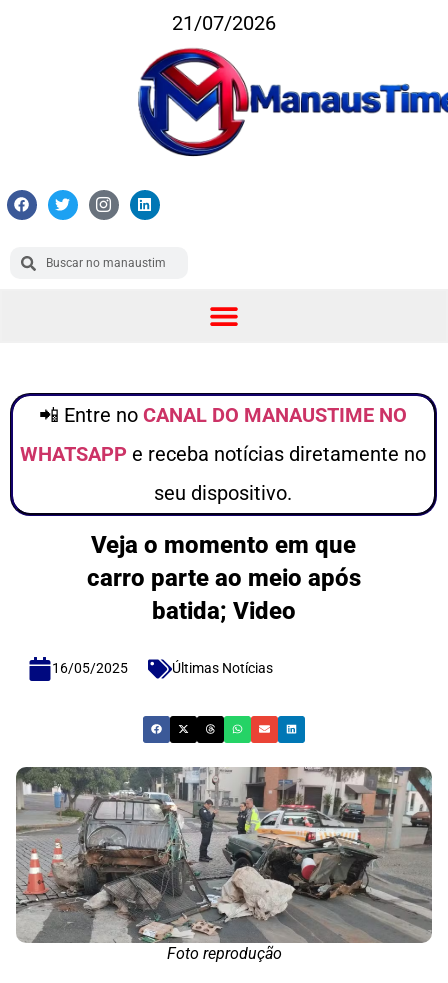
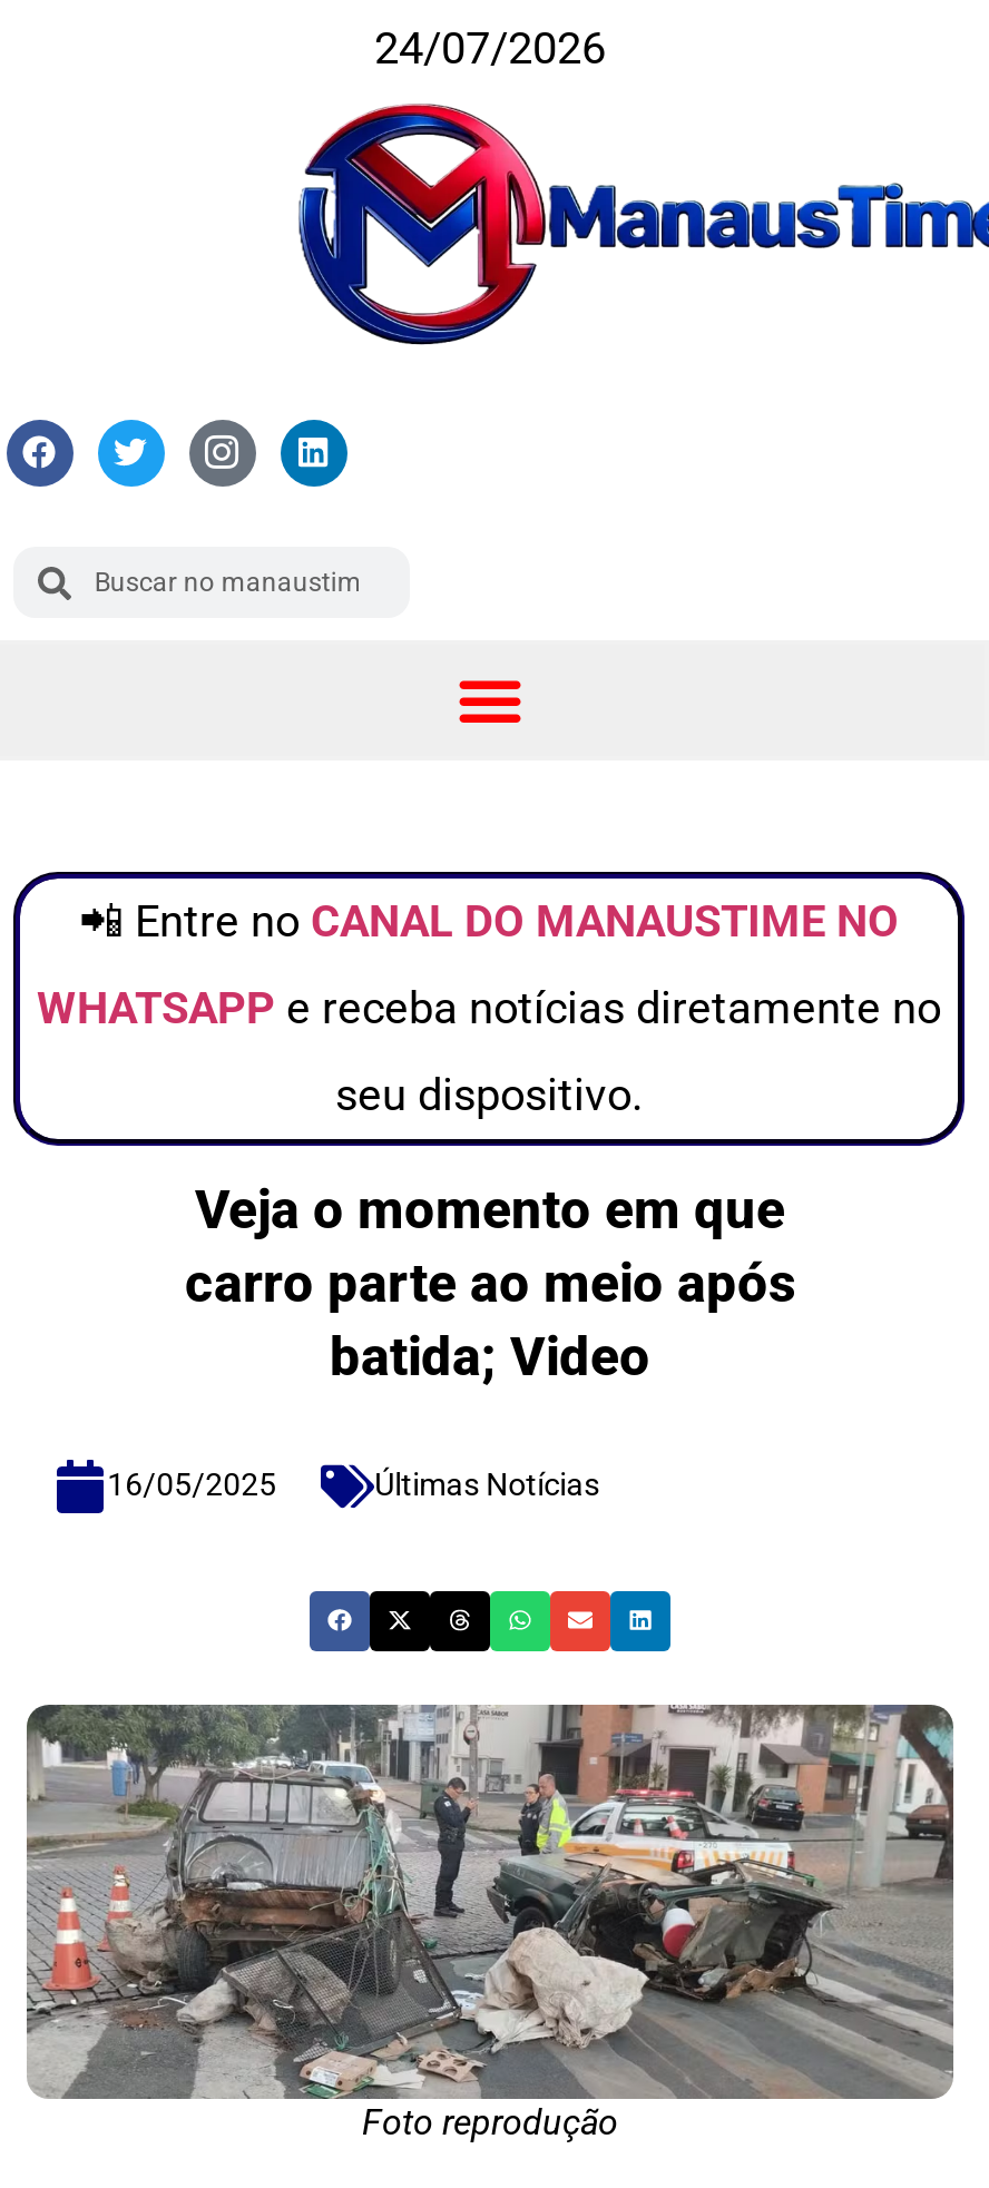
- 21/07/2026
+ 24/07/2026
